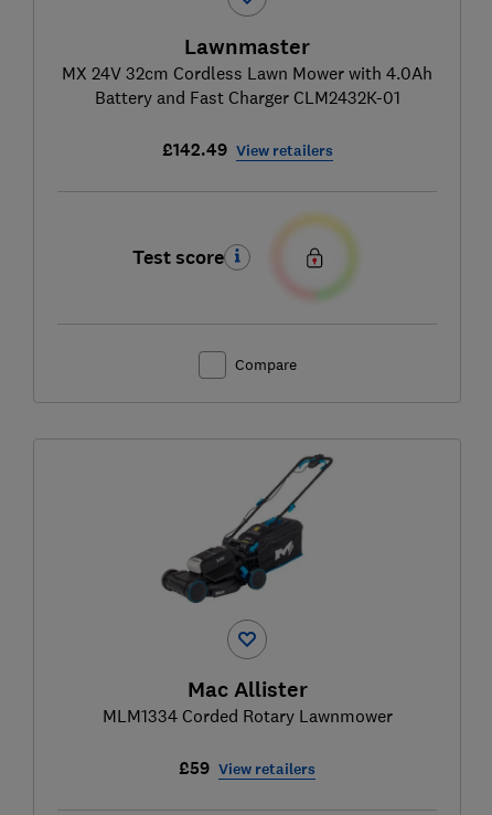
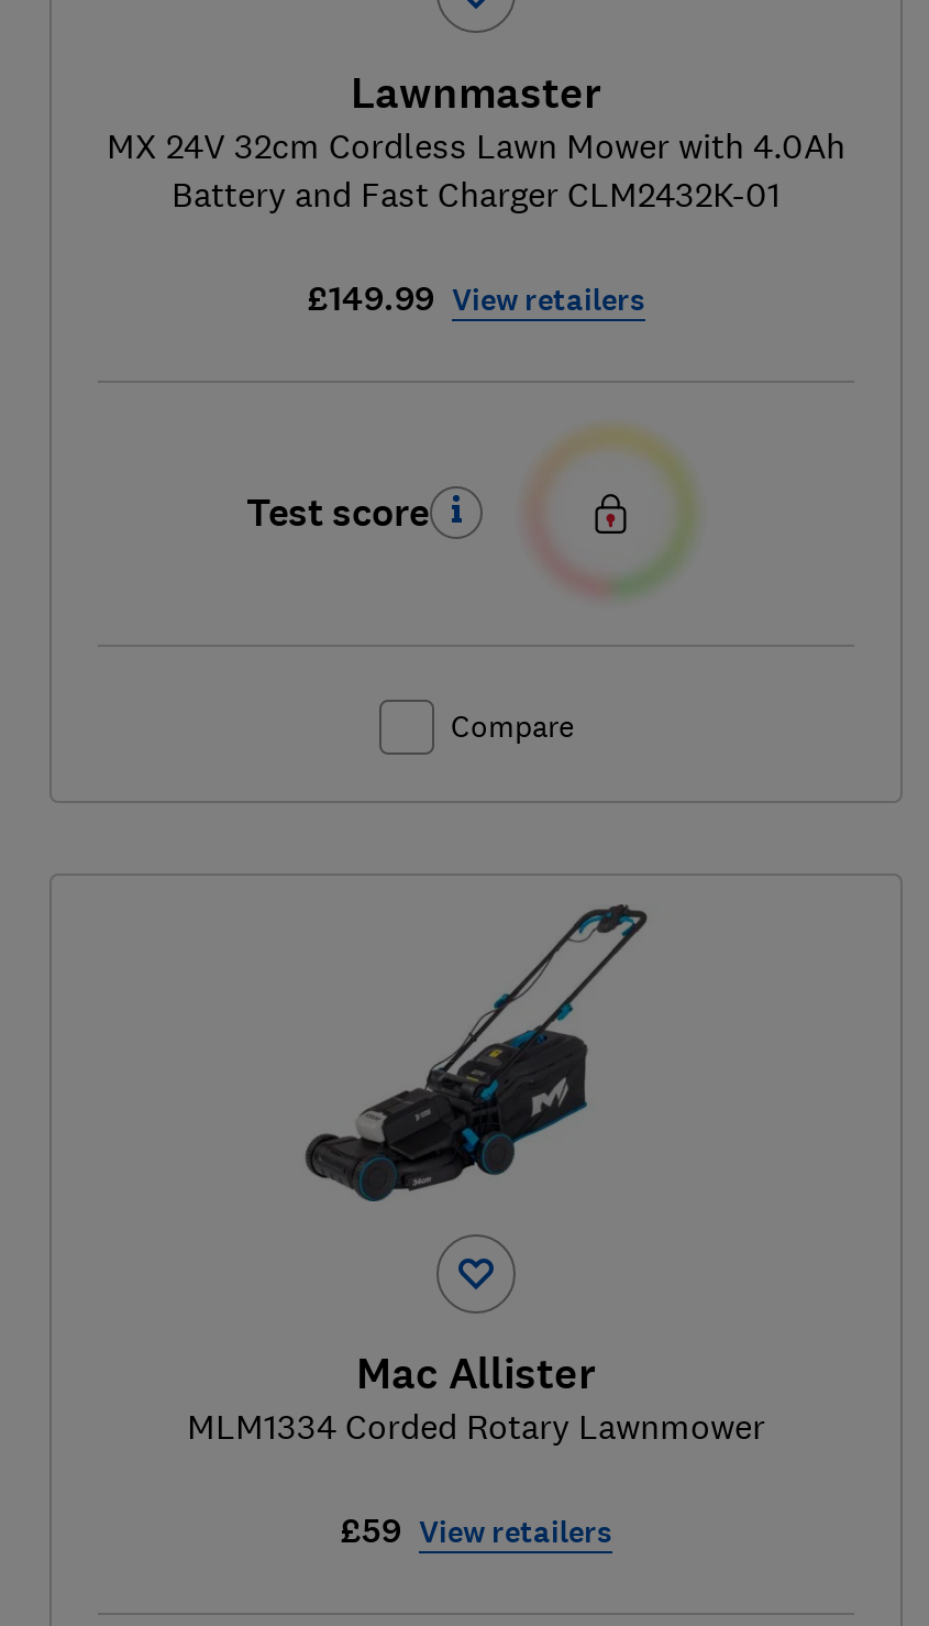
- £142.49 View retailers
+ £149.99 View retailers
